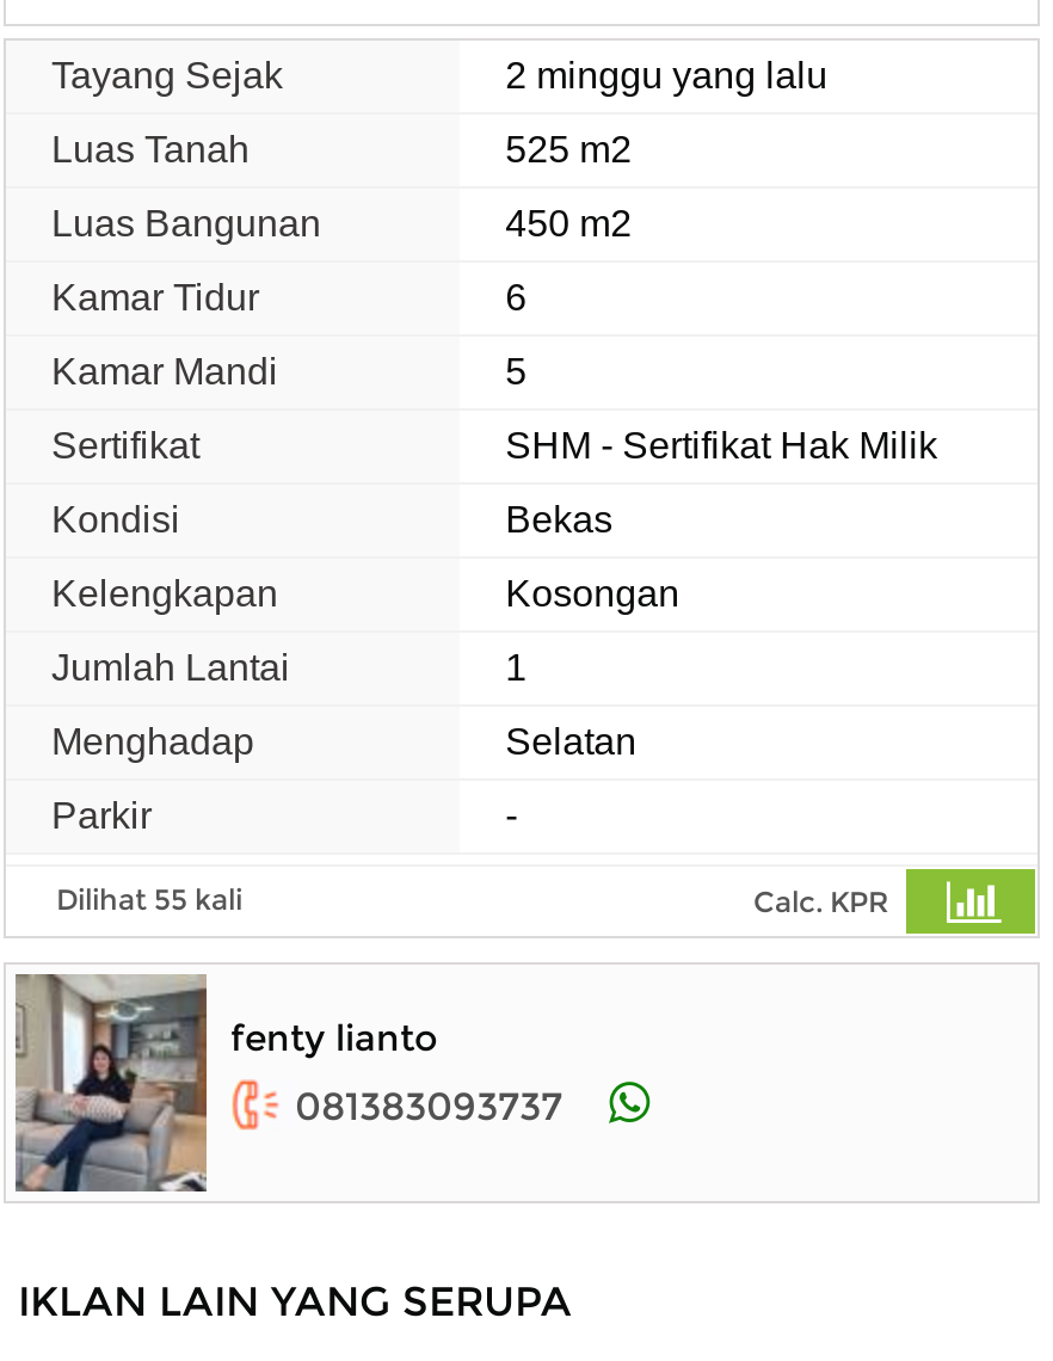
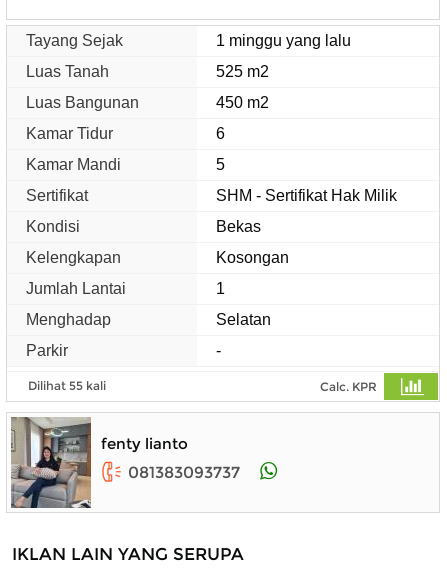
- 2 minggu yang lalu
+ 1 minggu yang lalu
